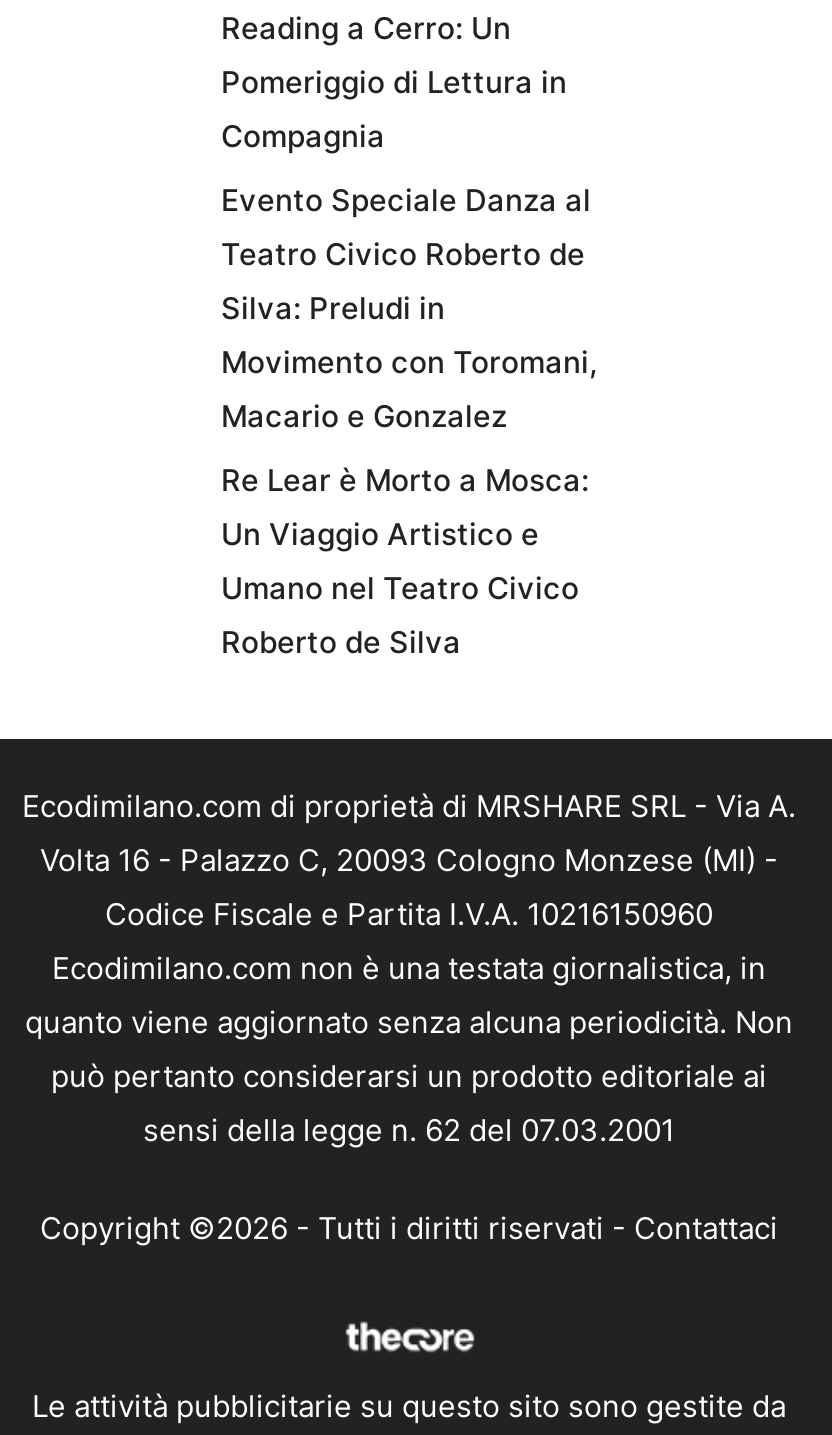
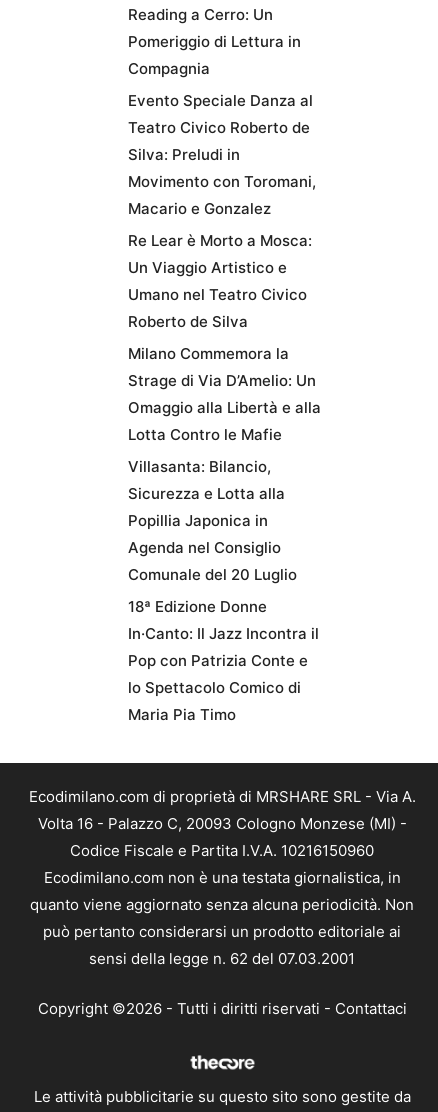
+ Milano Commemora la
+ Strage di Via D’Amelio: Un
+ Omaggio alla Libertà e alla
+ Lotta Contro le Mafie
+ Villasanta: Bilancio,
+ Sicurezza e Lotta alla
+ Popillia Japonica in
+ Agenda nel Consiglio
+ Comunale del 20 Luglio
+ 18ª Edizione Donne
+ In·Canto: Il Jazz Incontra il
+ Pop con Patrizia Conte e
+ lo Spettacolo Comico di
+ Maria Pia Timo
